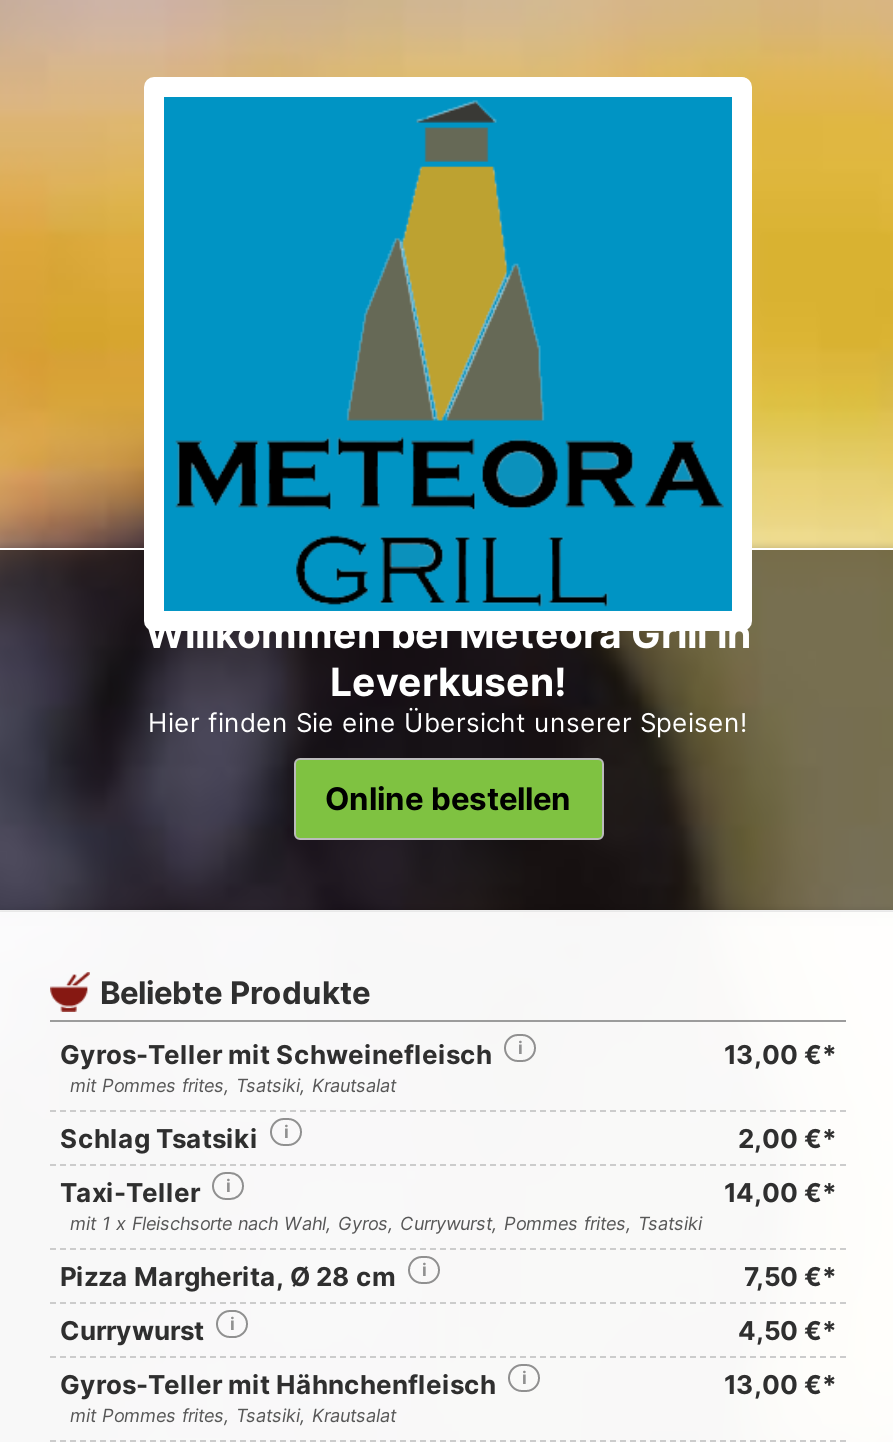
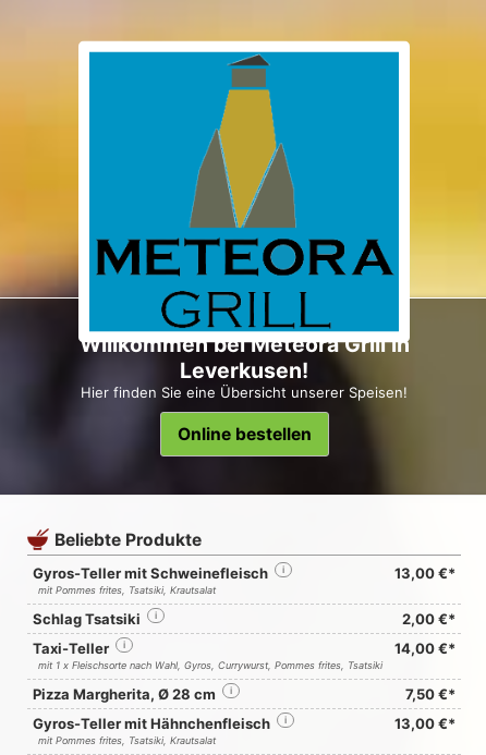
- Currywurst
- 4,50 €*
